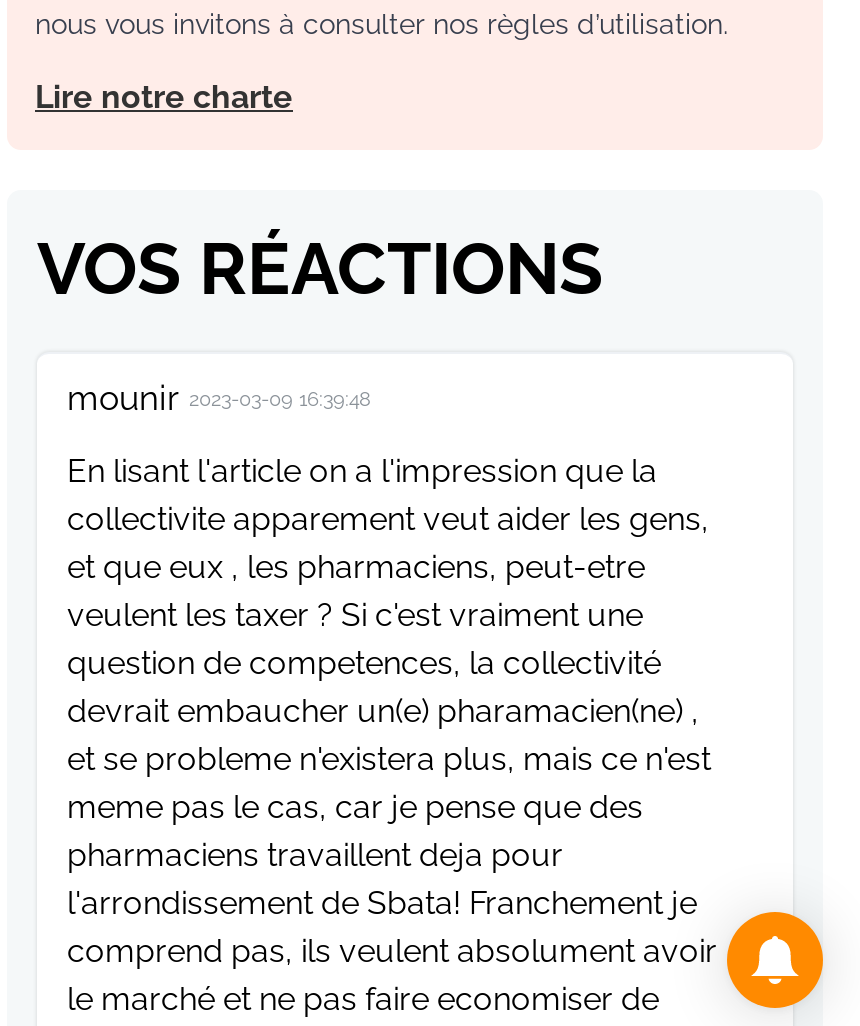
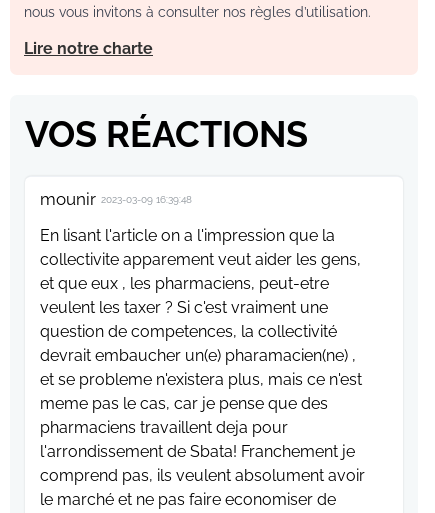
- [image]
